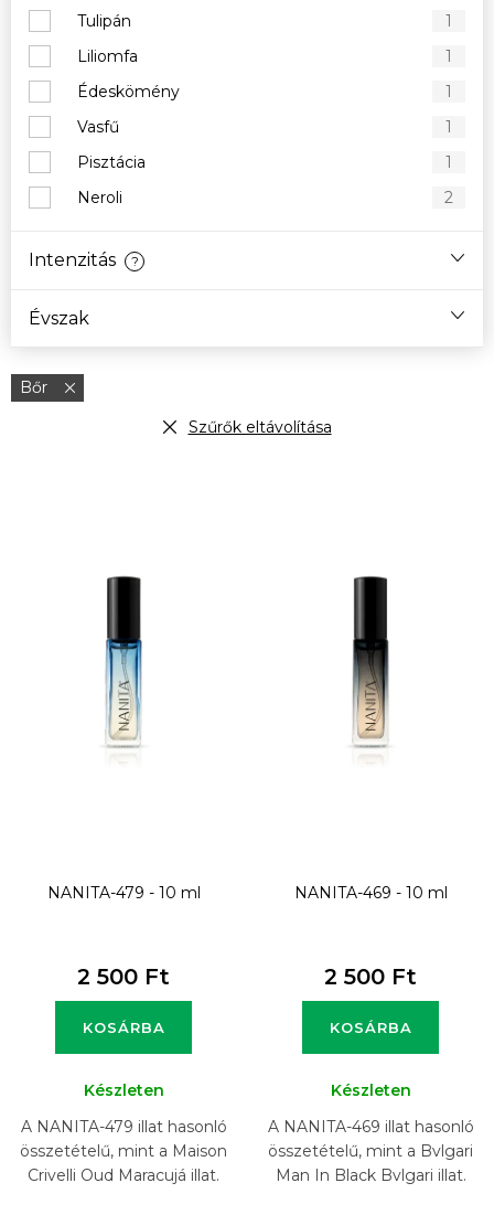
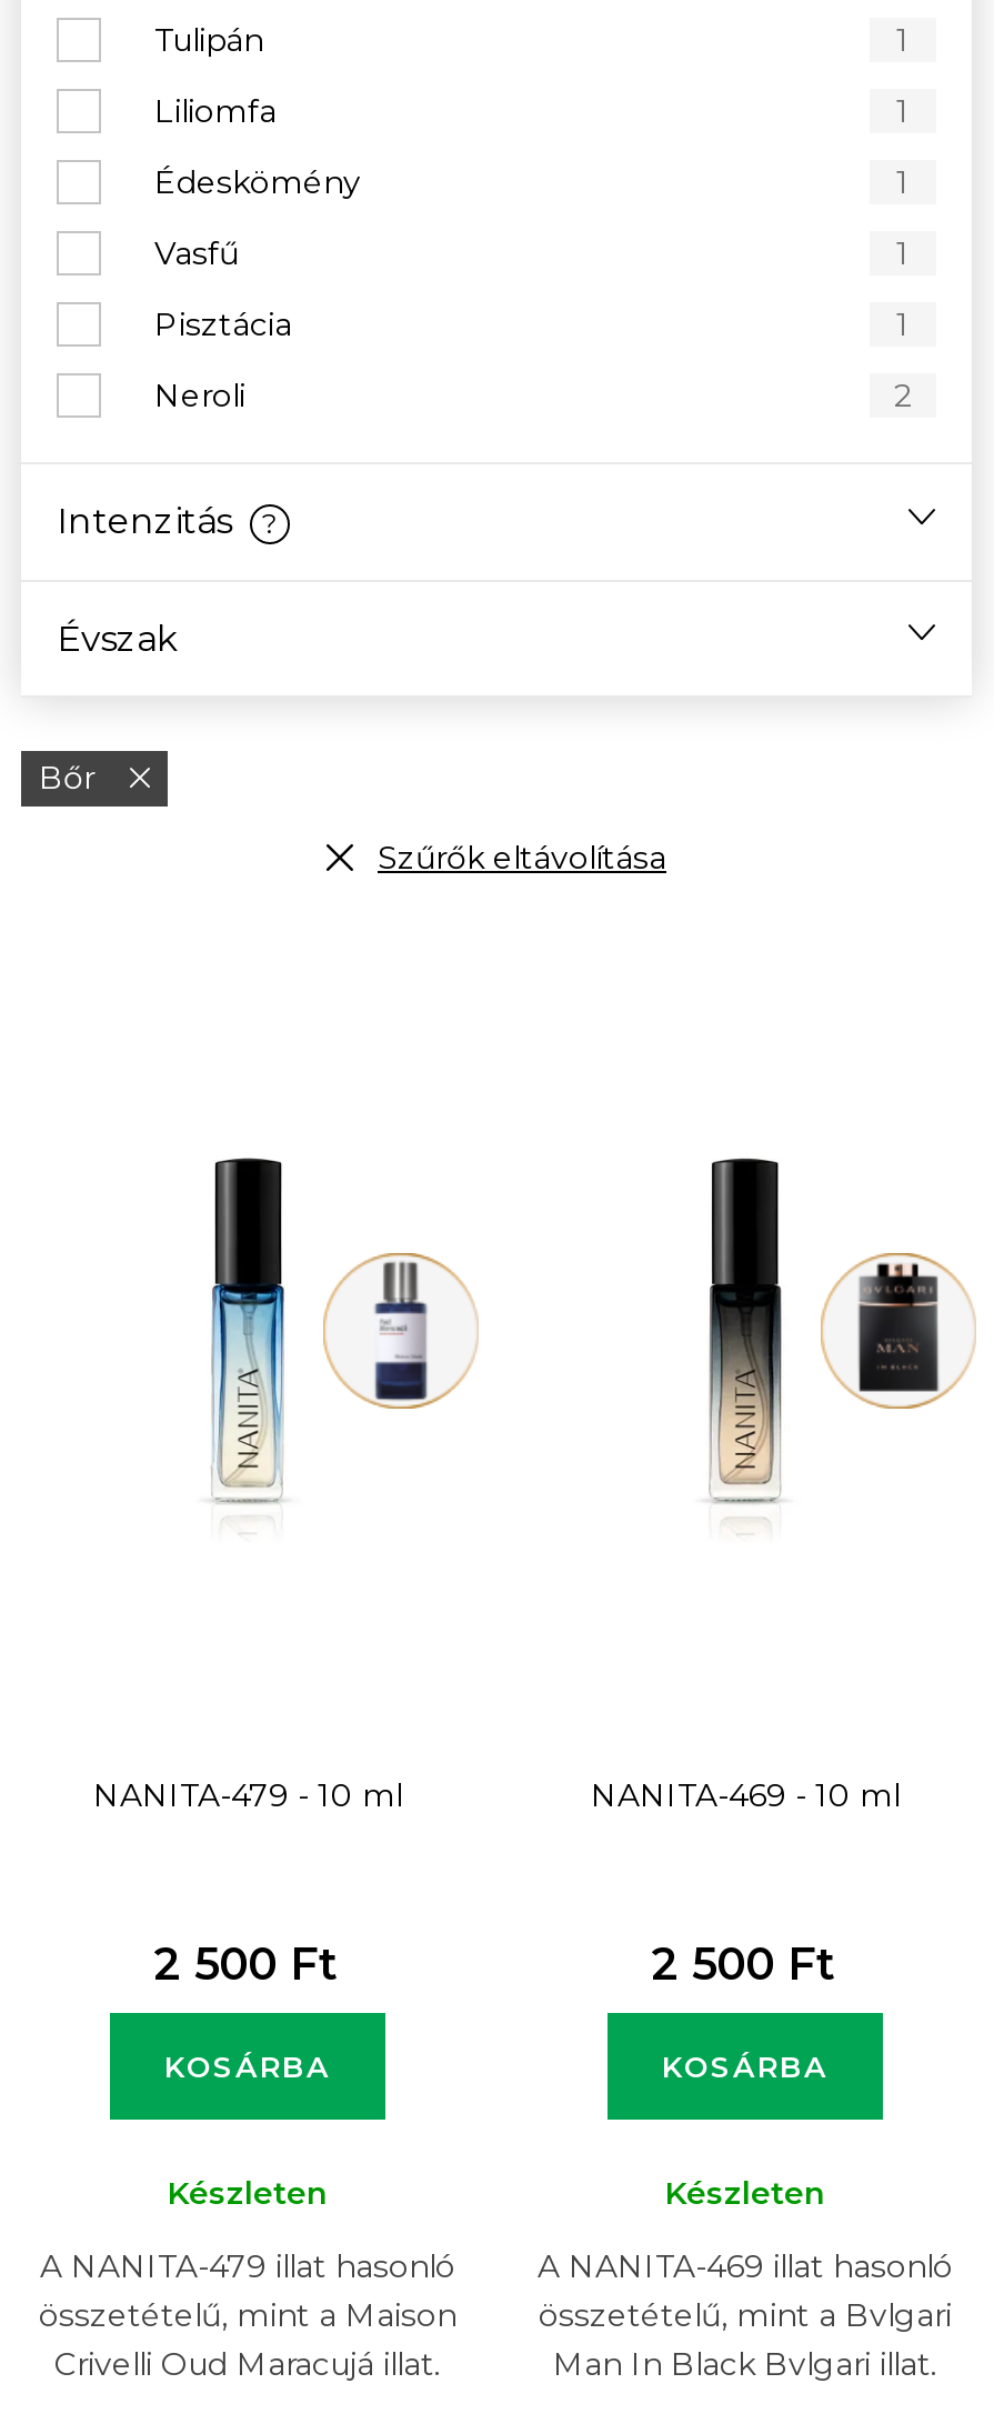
+ [image]

+ [image]
